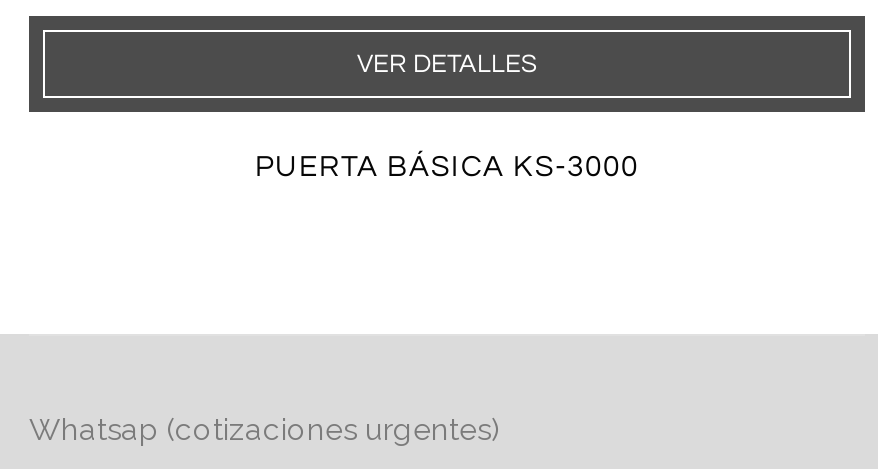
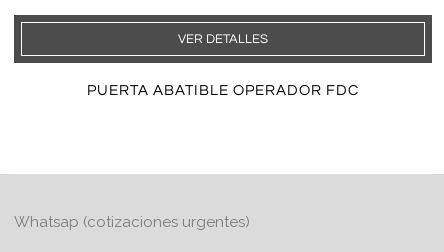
- PUERTA BÁSICA KS-3000
+ PUERTA ABATIBLE OPERADOR FDC
